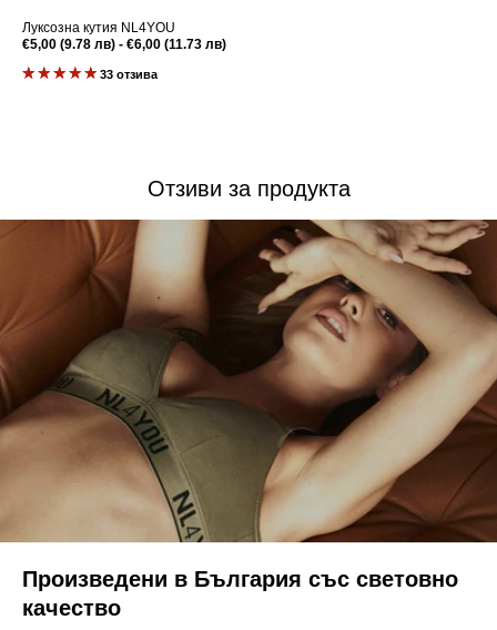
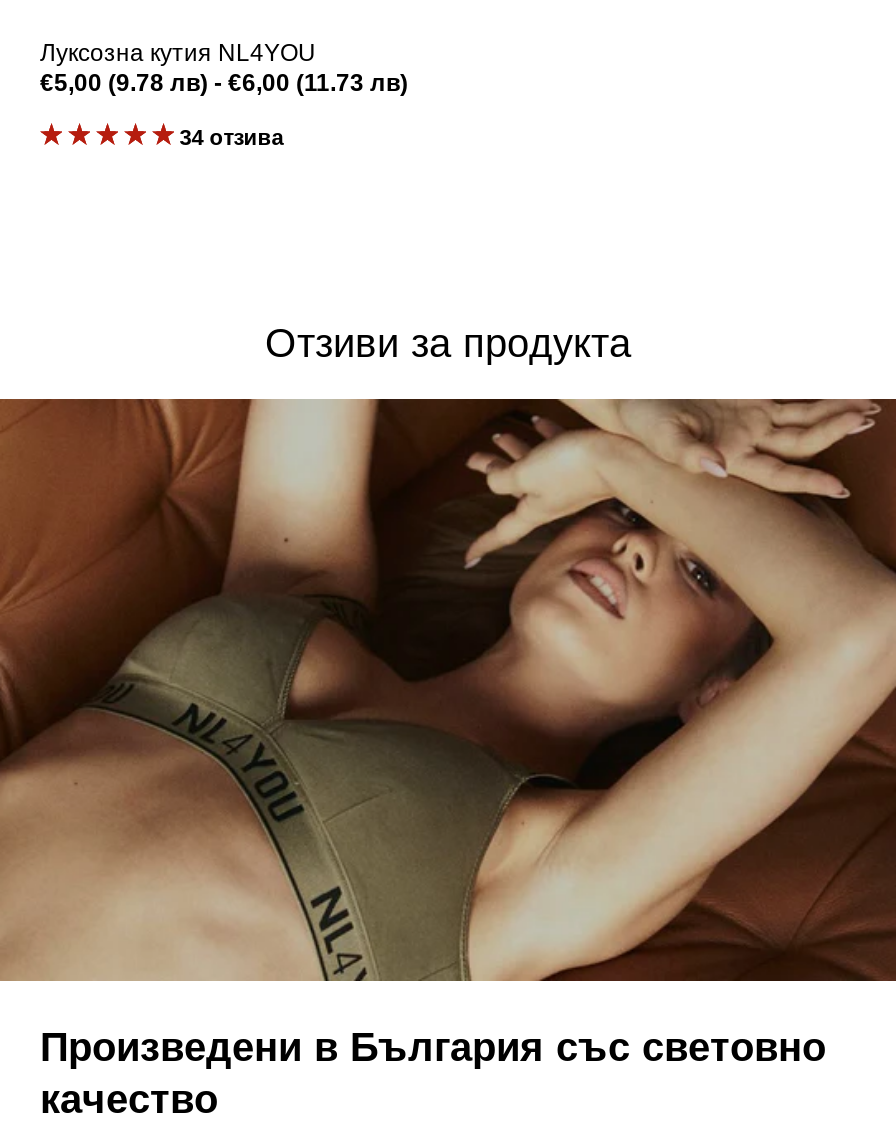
- 33 отзива
+ 34 отзива
